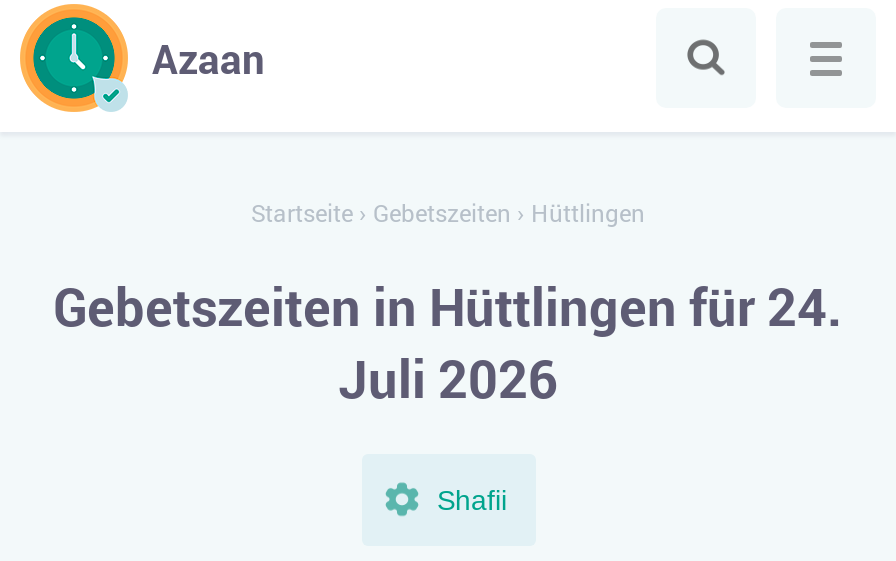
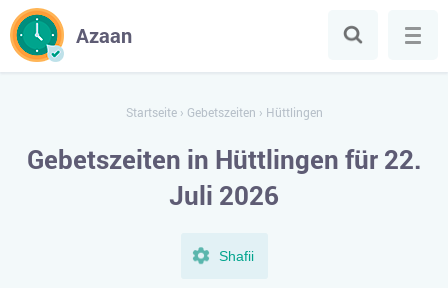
- Gebetszeiten in Hüttlingen für 24.
+ Gebetszeiten in Hüttlingen für 22.
